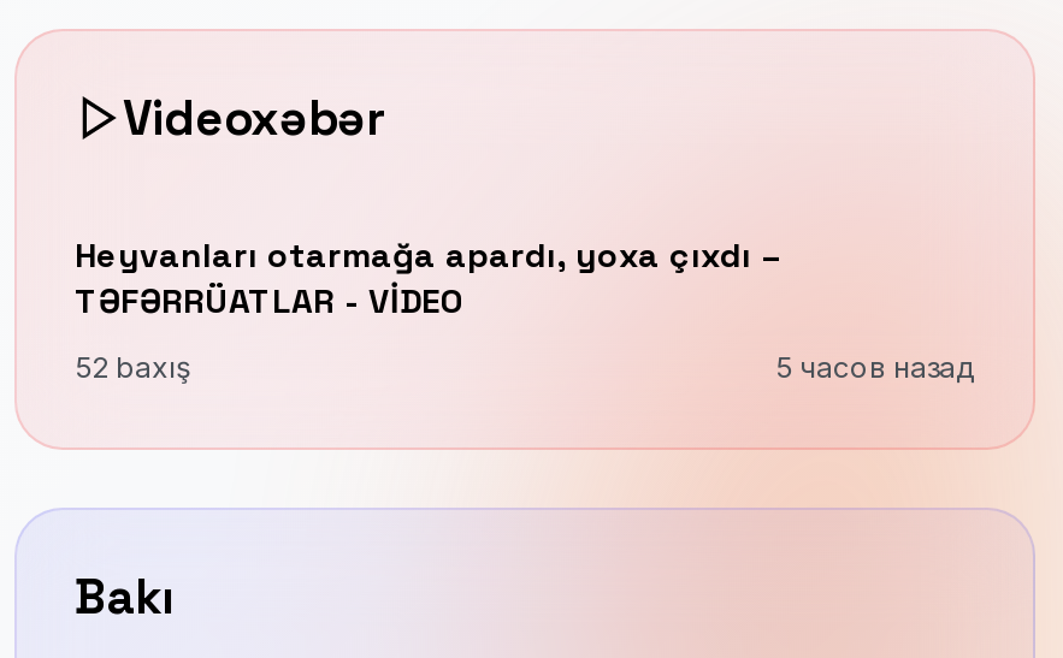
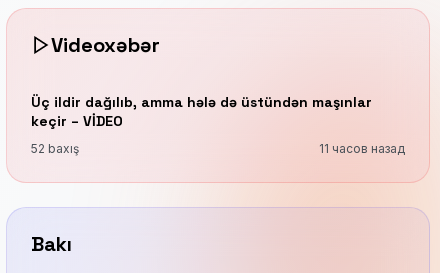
- Heyvanları otarmağa apardı, yoxa çıxdı –
- TƏFƏRRÜATLAR - VİDEO
+ Üç ildir dağılıb, amma hələ də üstündən maşınlar
+ keçir – VİDEO

- 5 часов назад
+ 11 часов назад
